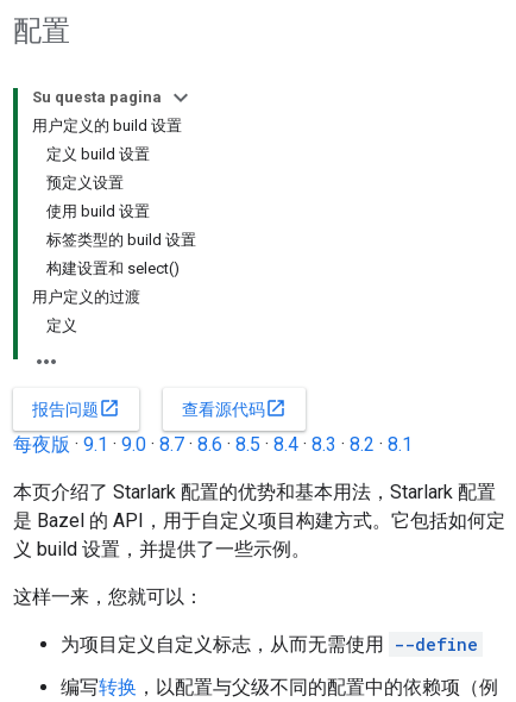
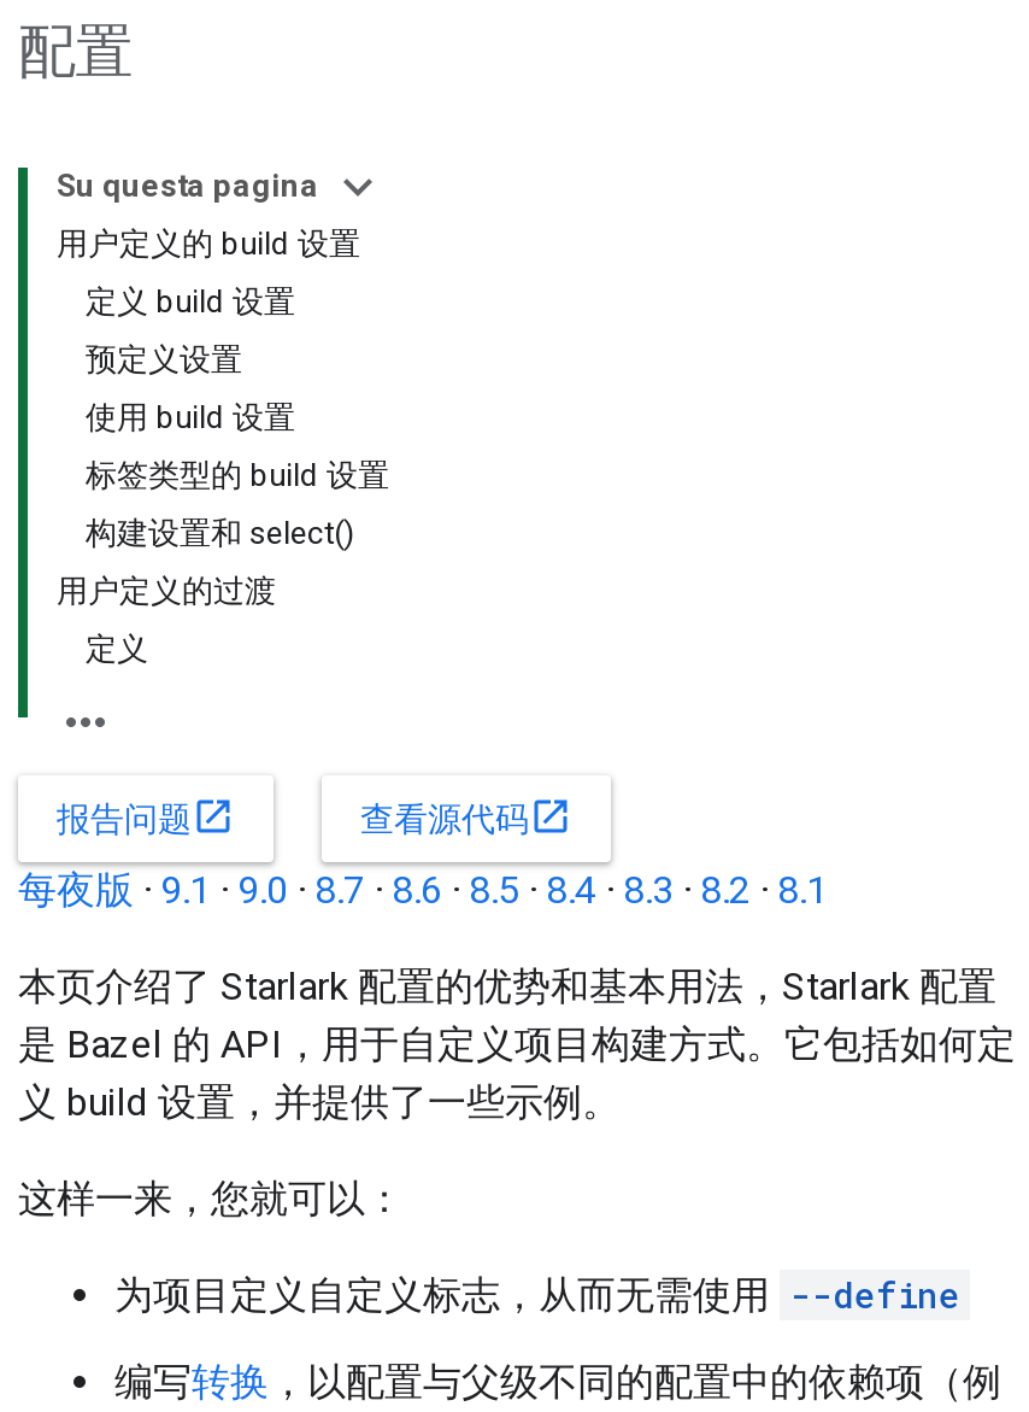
- 构建设置和 select()
+ 构建设置和select()
